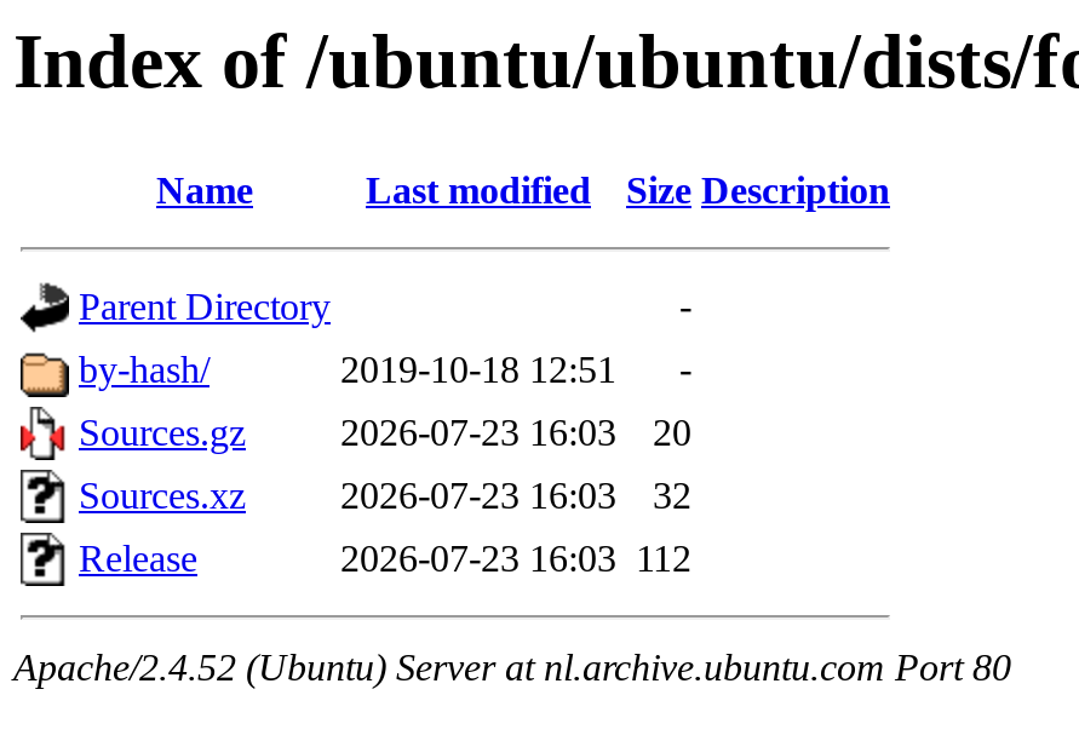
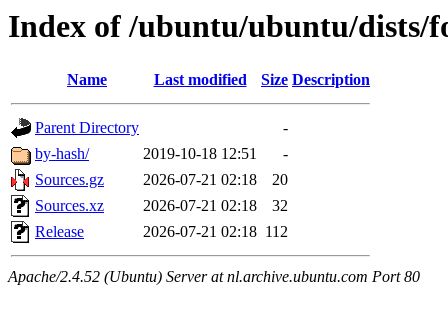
- 2026-07-23 16:03 20
+ 2026-07-21 02:18 20

- 2026-07-23 16:03 32
+ 2026-07-21 02:18 32

- 2026-07-23 16:03 112
+ 2026-07-21 02:18 112
